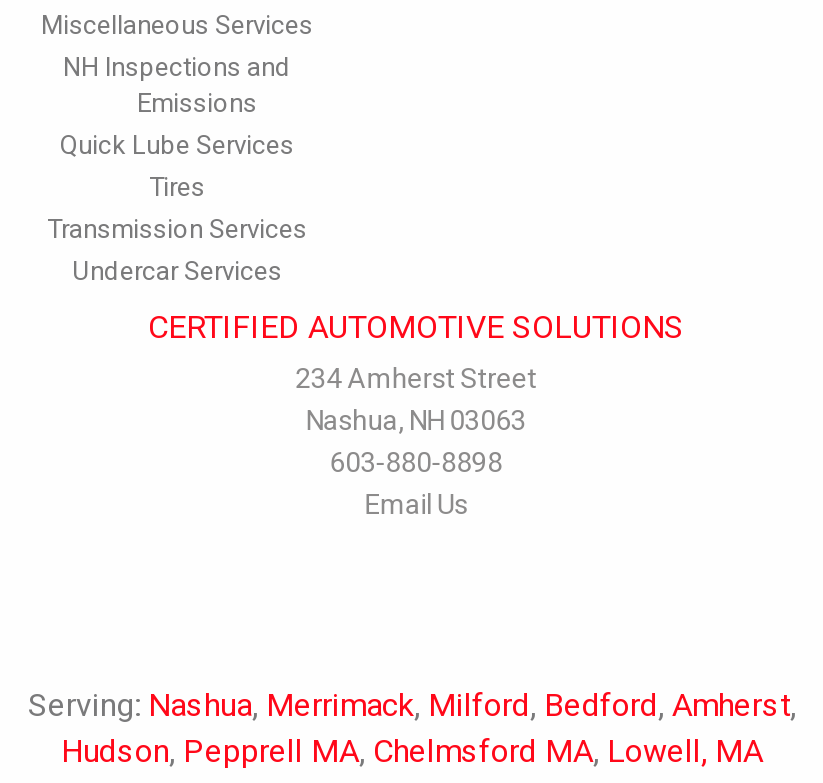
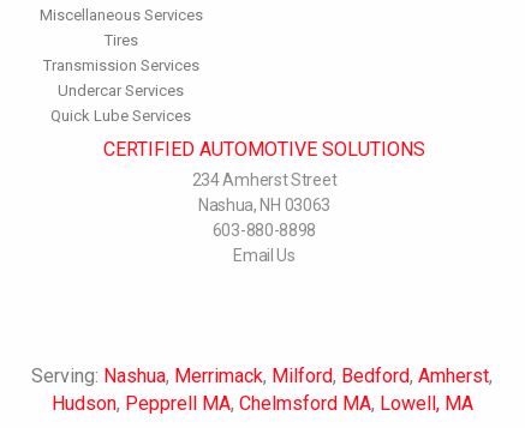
- NH Inspections and
- Emissions

moved down: Quick Lube Services

moved up: Tires | Transmission Services | Undercar Services
